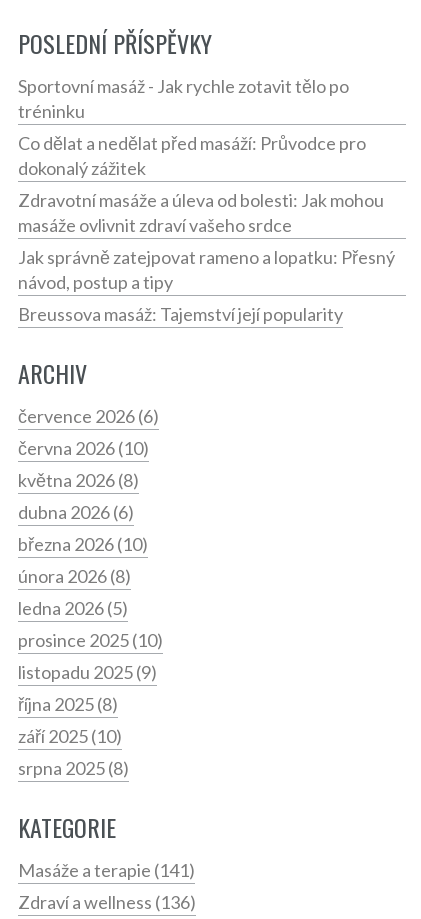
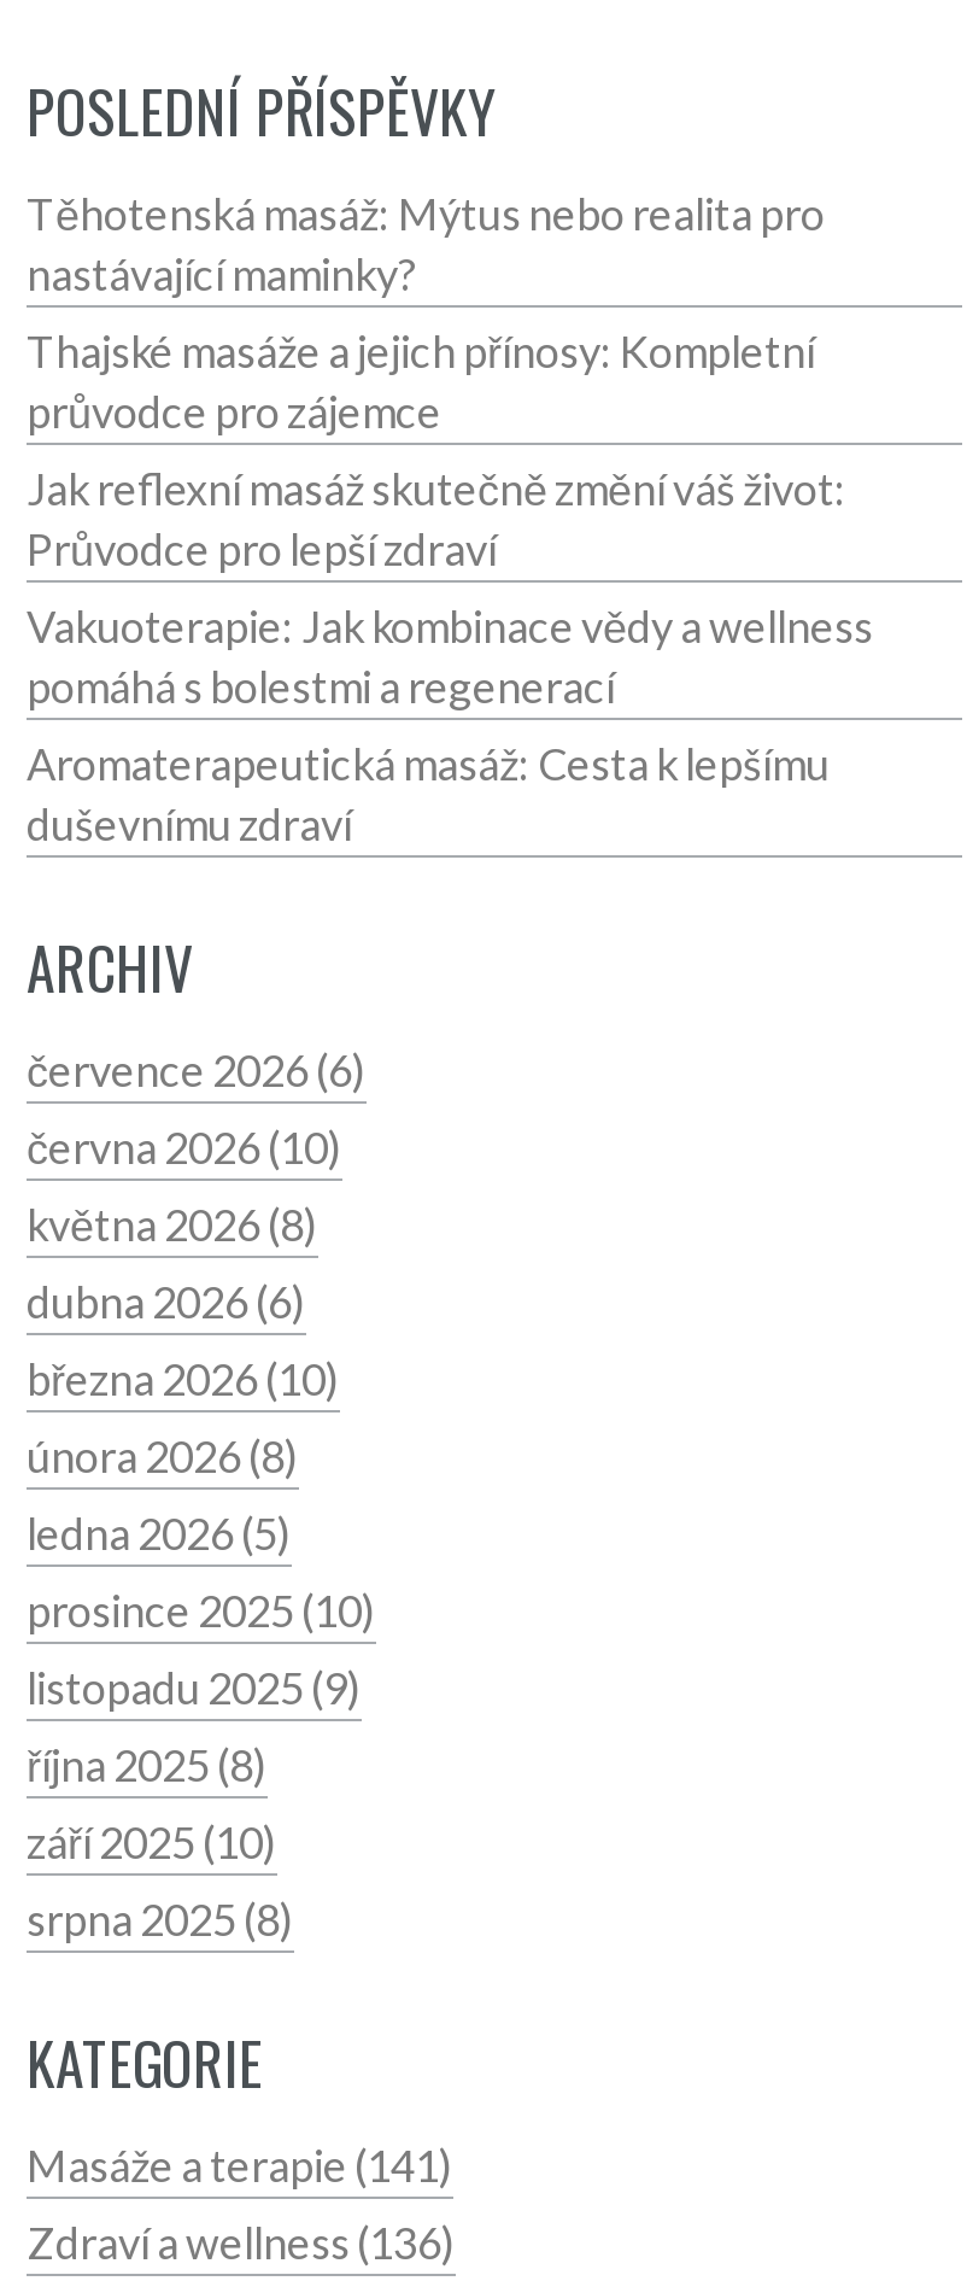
- Sportovní masáž - Jak rychle zotavit tělo po
- tréninku
+ Těhotenská masáž: Mýtus nebo realita pro
+ nastávající maminky?

- Co dělat a nedělat před masáží: Průvodce pro
- dokonalý zážitek
+ Thajské masáže a jejich přínosy: Kompletní
+ průvodce pro zájemce

- Zdravotní masáže a úleva od bolesti: Jak mohou
- masáže ovlivnit zdraví vašeho srdce
+ Jak reflexní masáž skutečně změní váš život:
+ Průvodce pro lepší zdraví

- Jak správně zatejpovat rameno a lopatku: Přesný
- návod, postup a tipy
+ Vakuoterapie: Jak kombinace vědy a wellness
+ pomáhá s bolestmi a regenerací

- Breussova masáž: Tajemství její popularity
+ Aromaterapeutická masáž: Cesta k lepšímu
+ duševnímu zdraví
